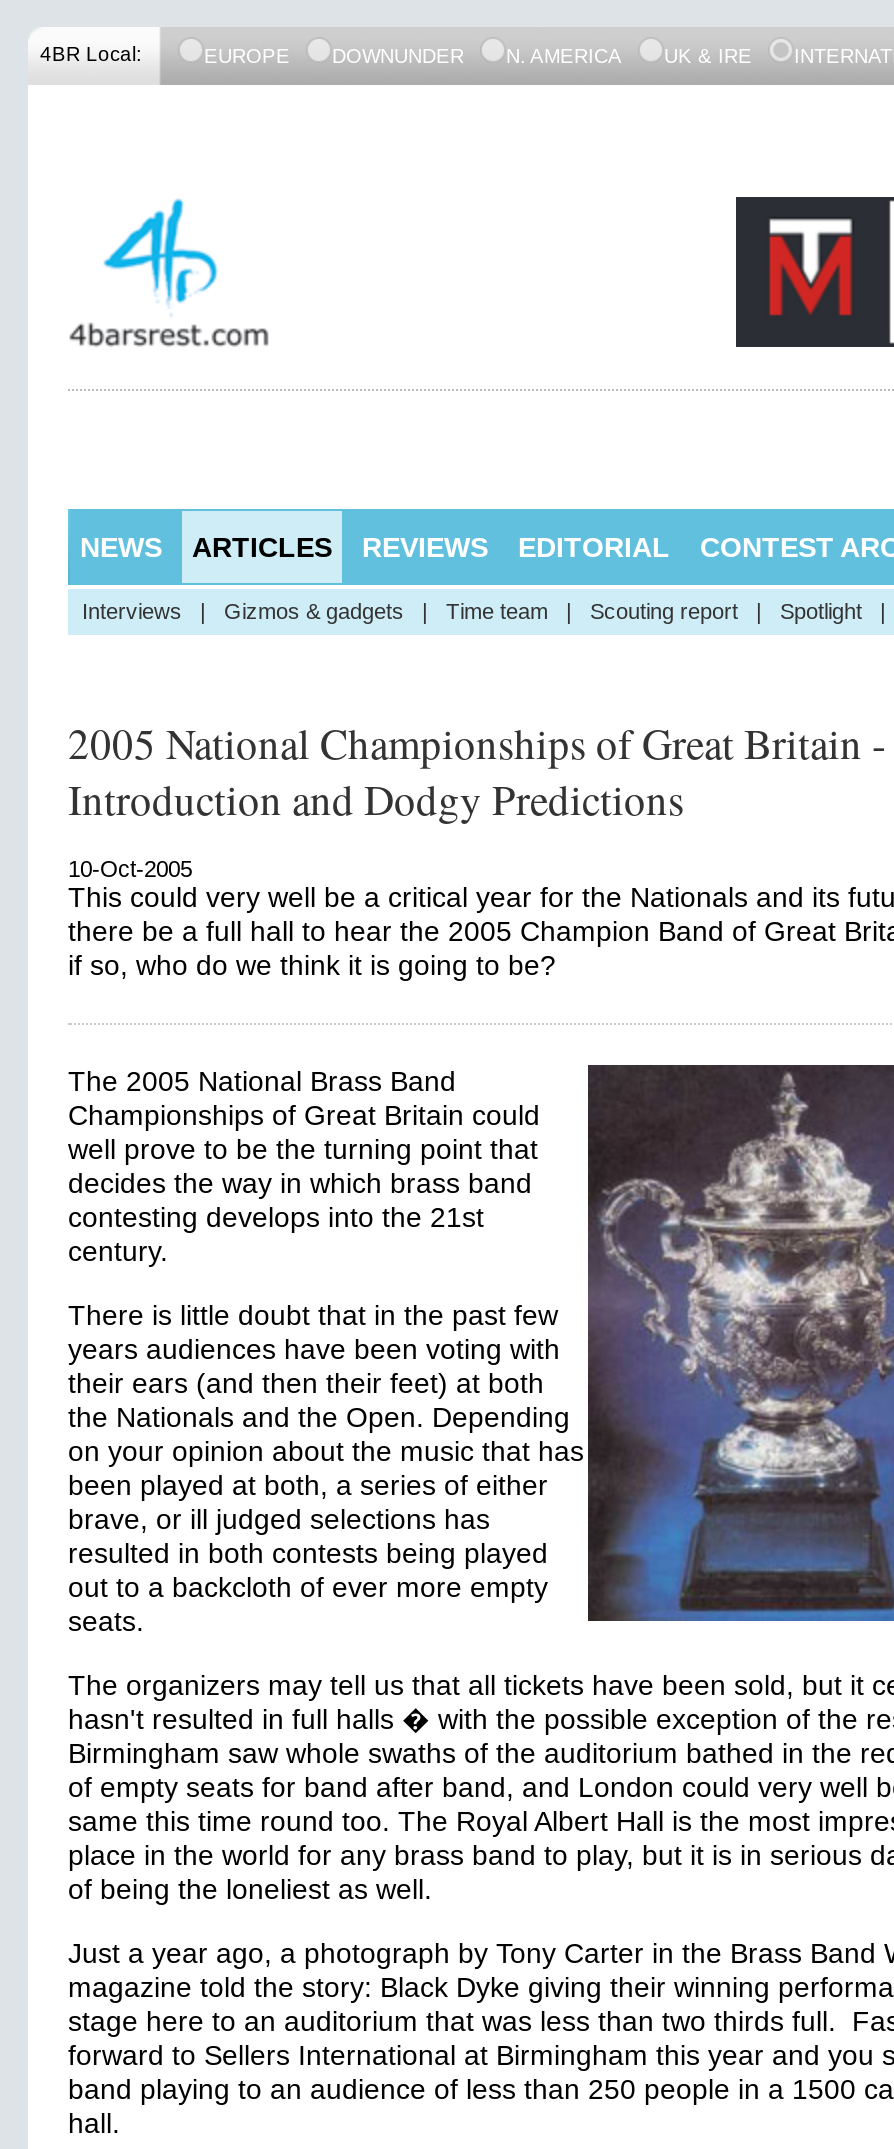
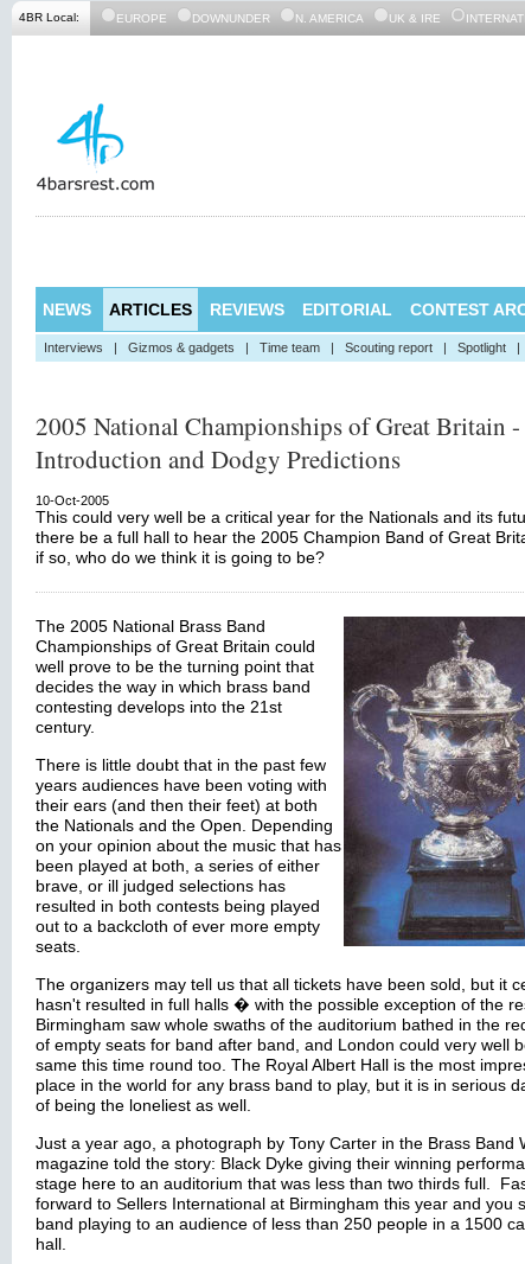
- [image]
